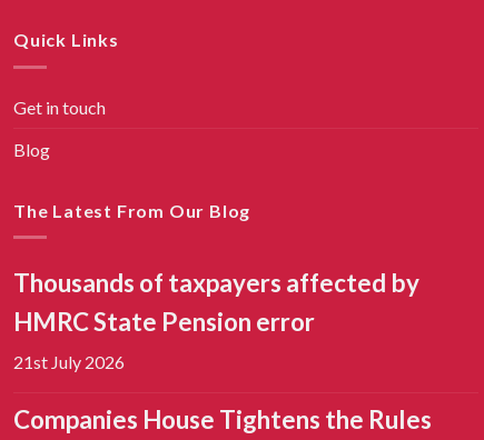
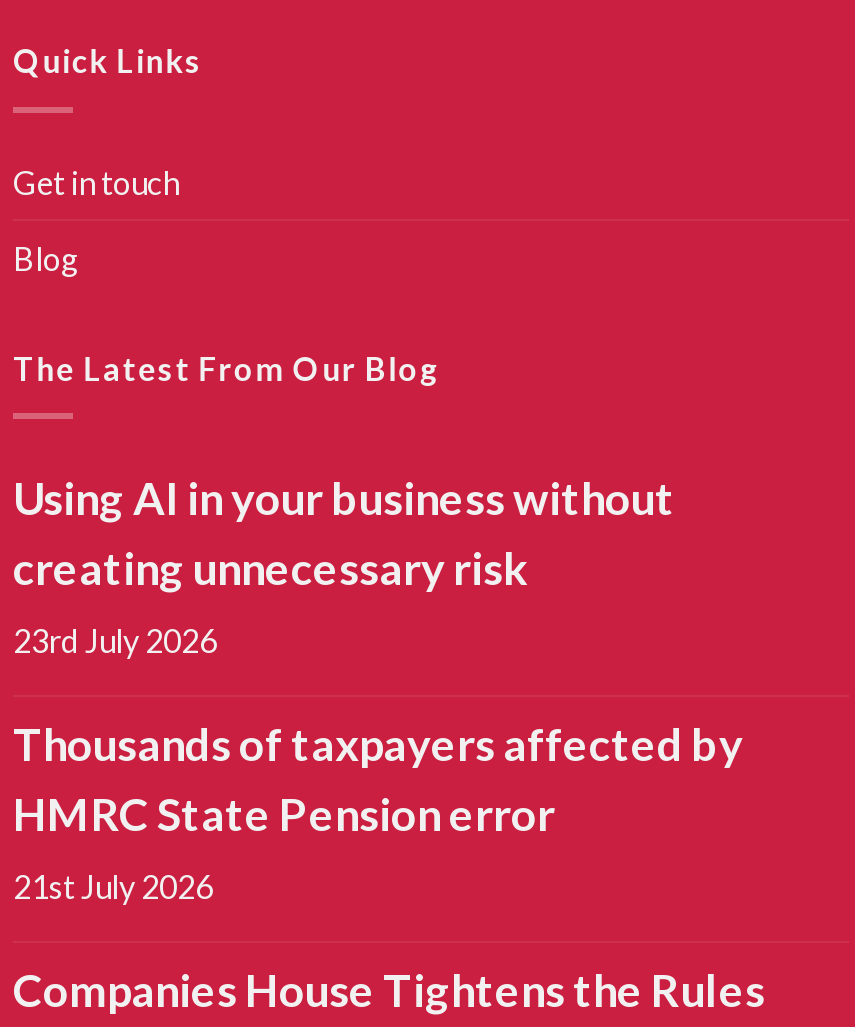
+ Using AI in your business without
+ creating unnecessary risk
+ 23rd July 2026
